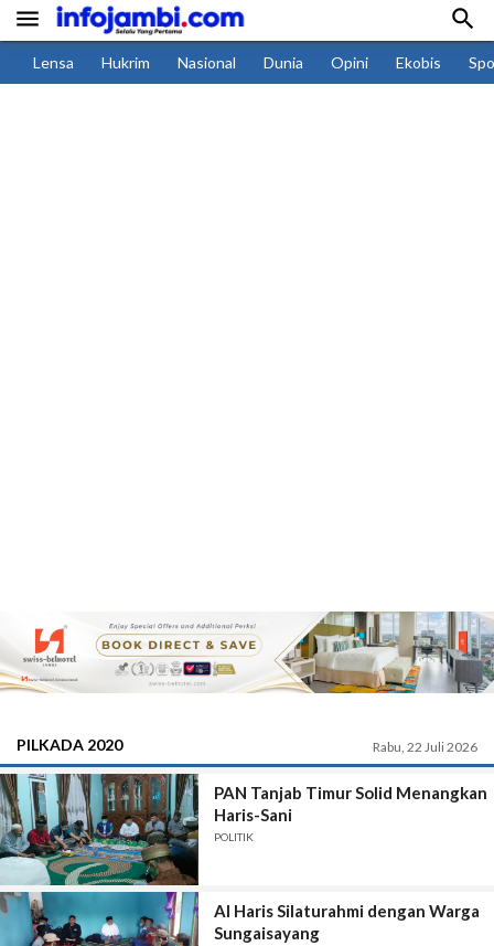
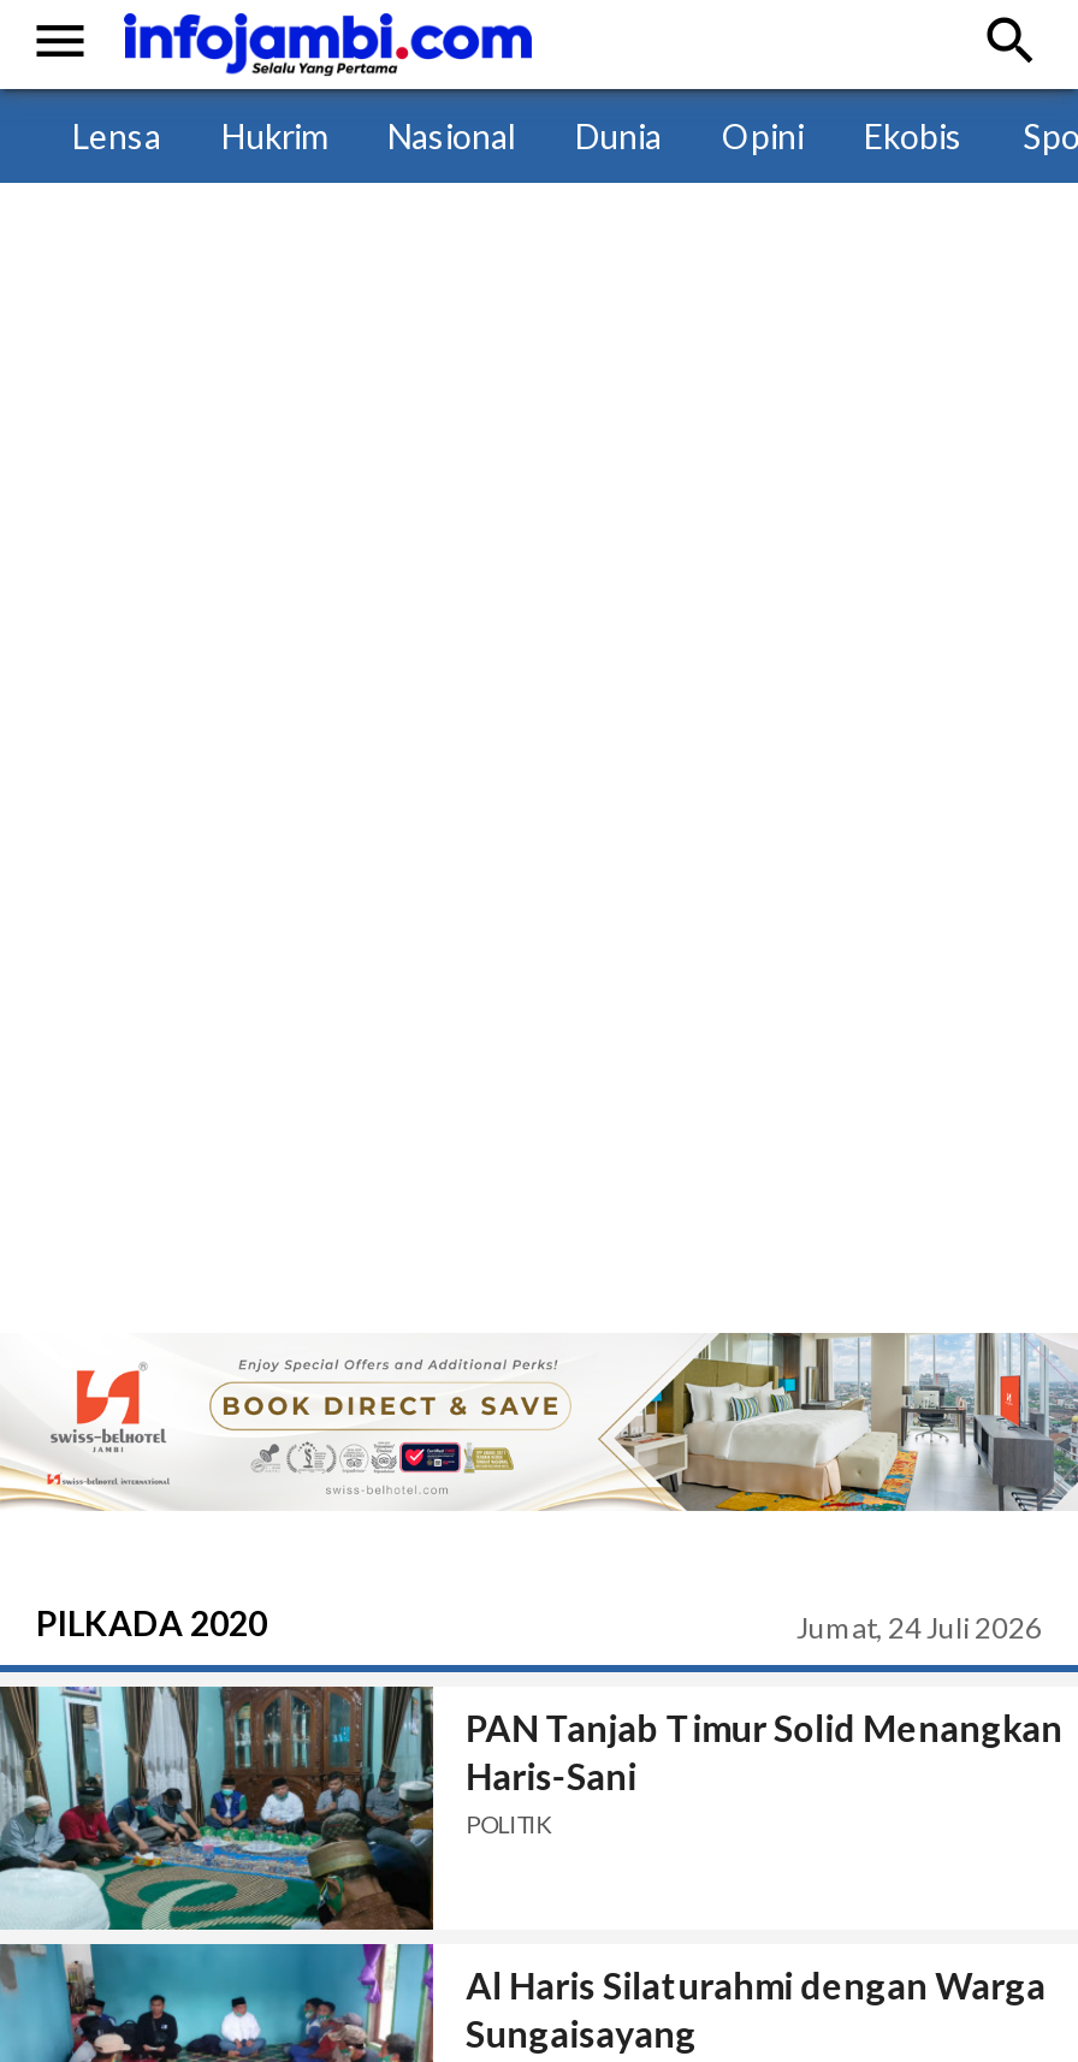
- Rabu, 22 Juli 2026
+ Jumat, 24 Juli 2026
